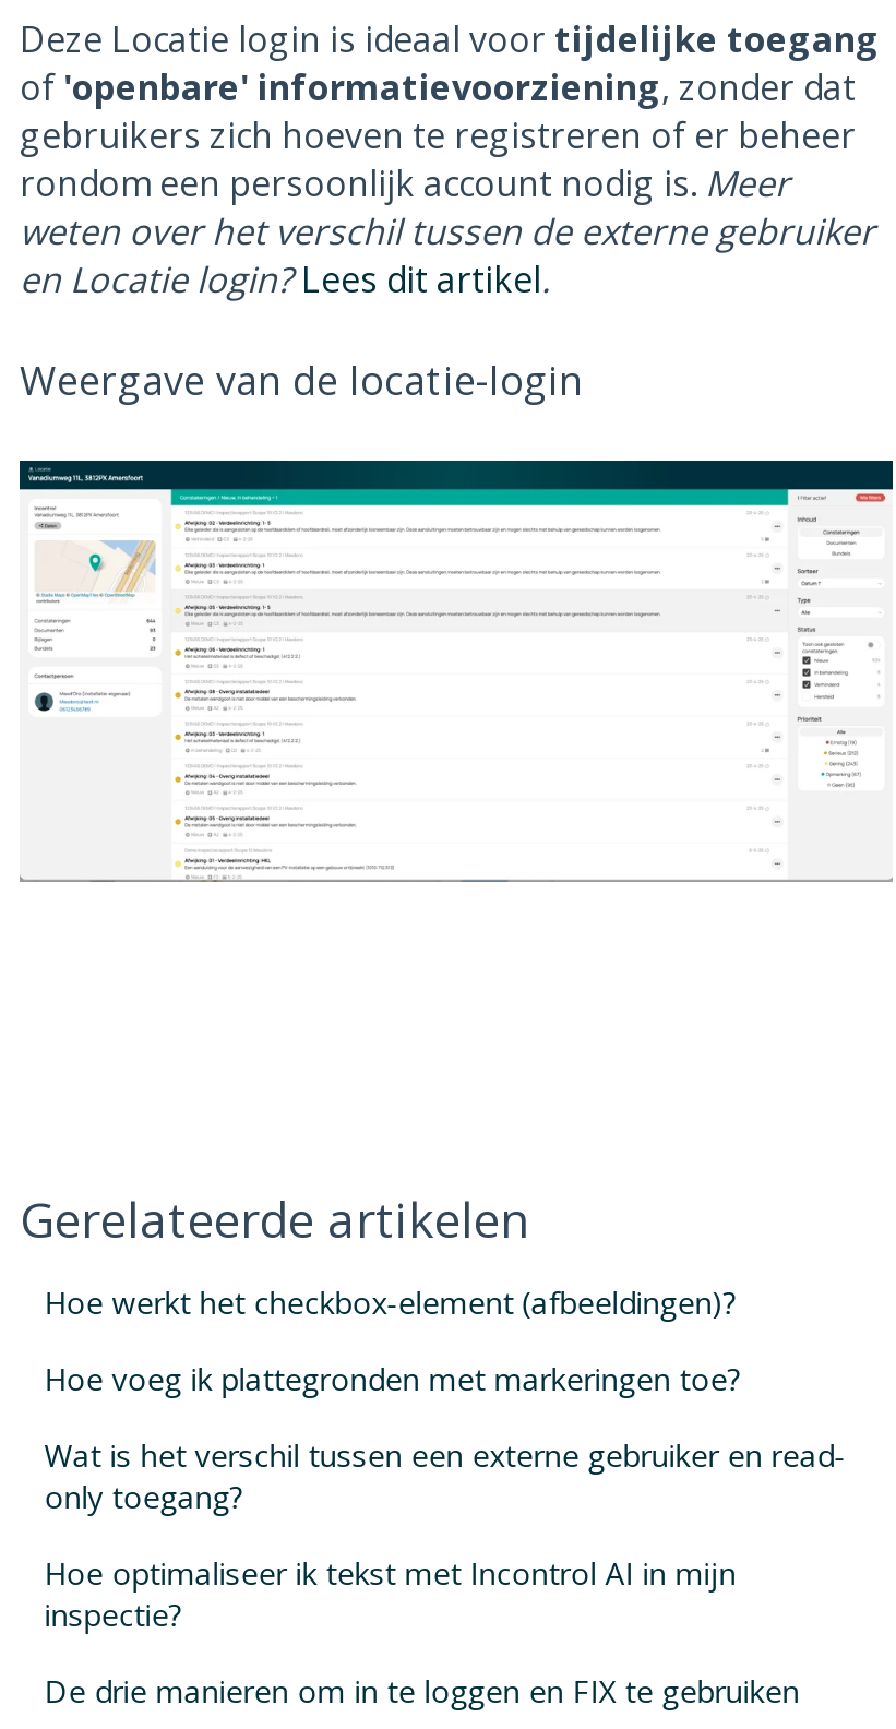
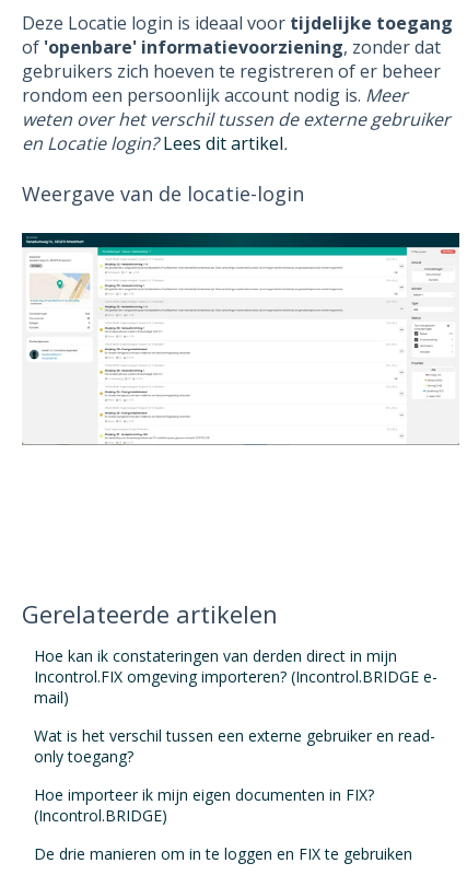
- Hoe werkt het checkbox-element (afbeeldingen)?
- Hoe voeg ik plattegronden met markeringen toe?
+ Hoe kan ik constateringen van derden direct in mijn
+ Incontrol.FIX omgeving importeren? (Incontrol.BRIDGE e-
+ mail)

- Hoe optimaliseer ik tekst met Incontrol AI in mijn
- inspectie?
+ Hoe importeer ik mijn eigen documenten in FIX?
+ (Incontrol.BRIDGE)
